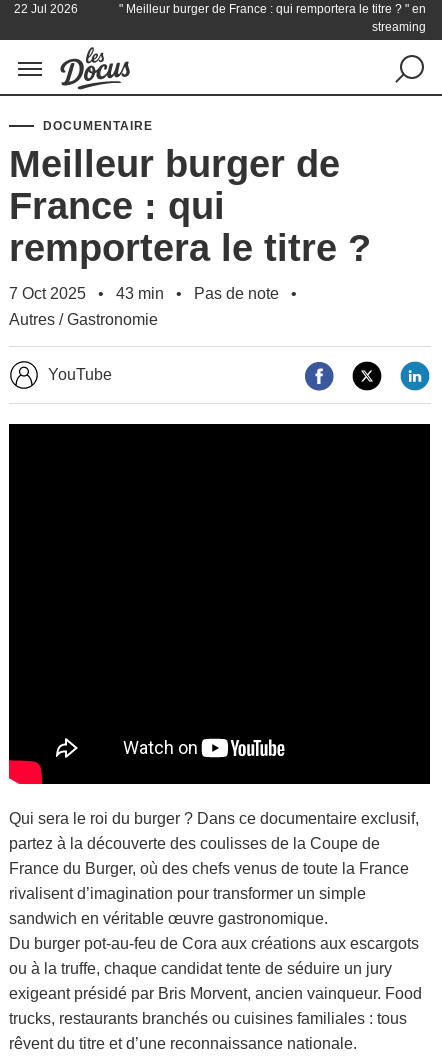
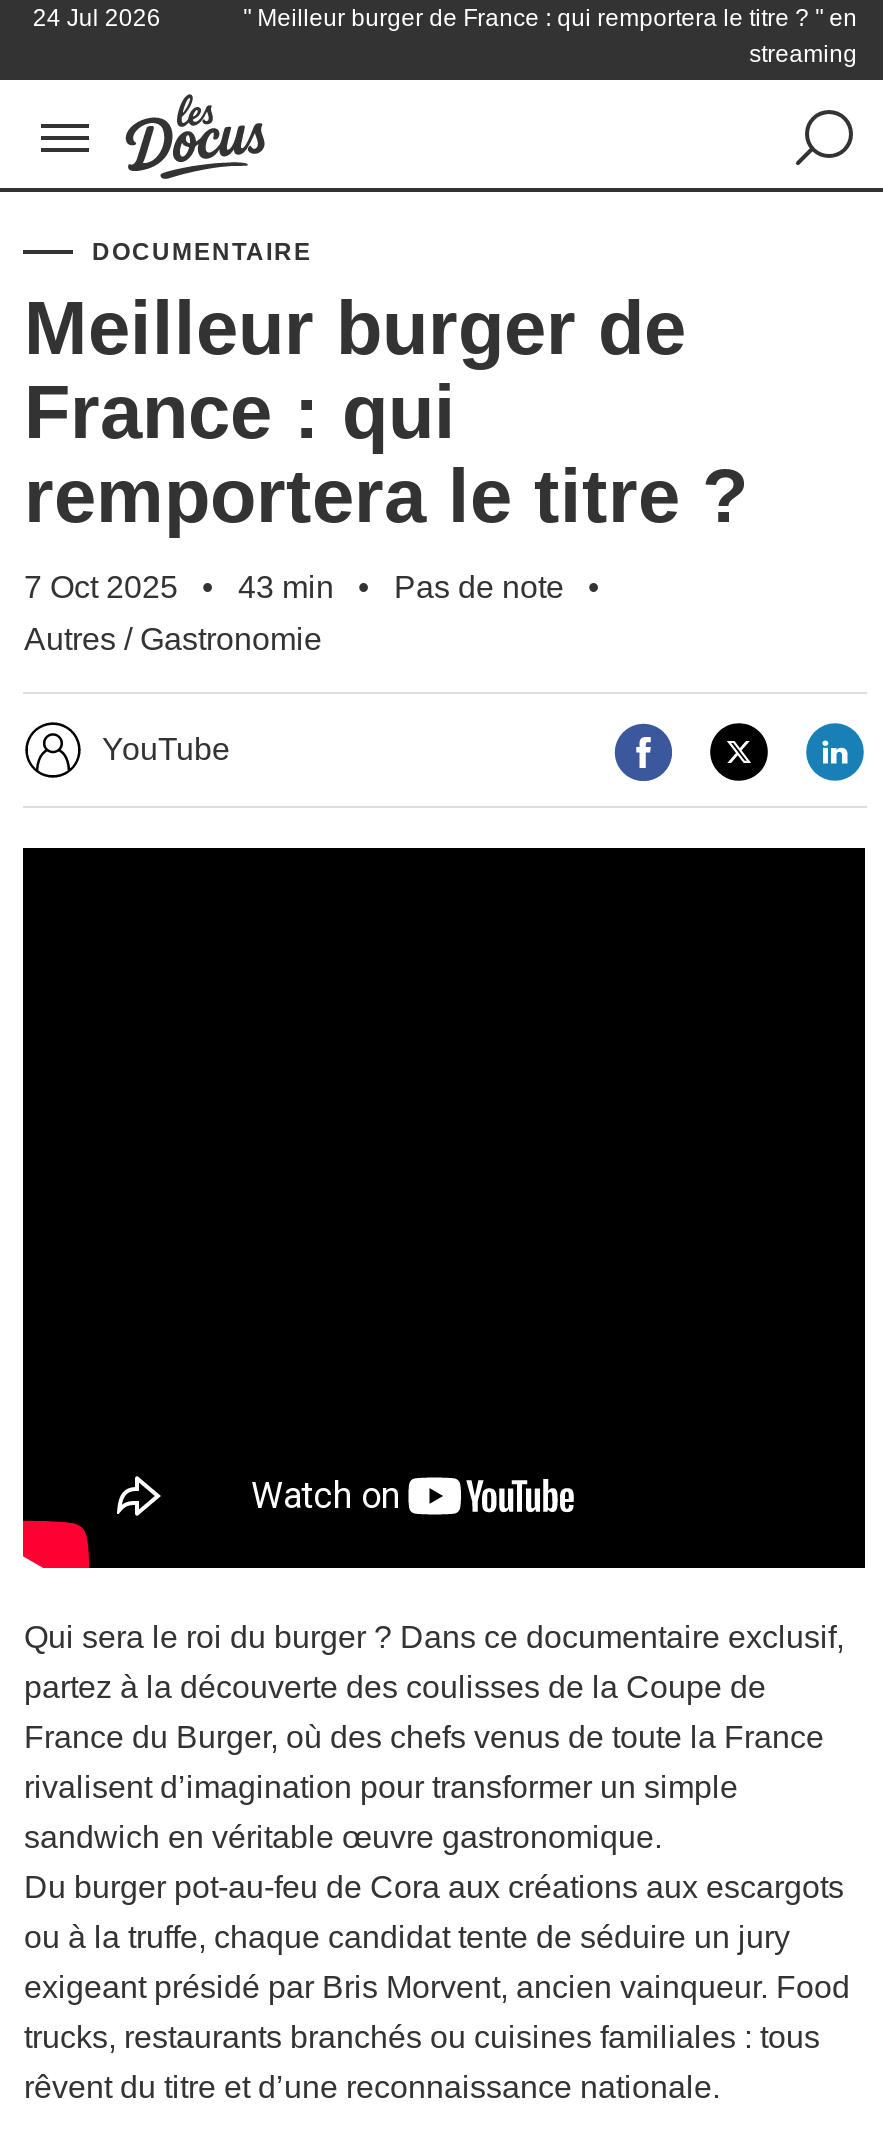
- 22 Jul 2026
+ 24 Jul 2026
